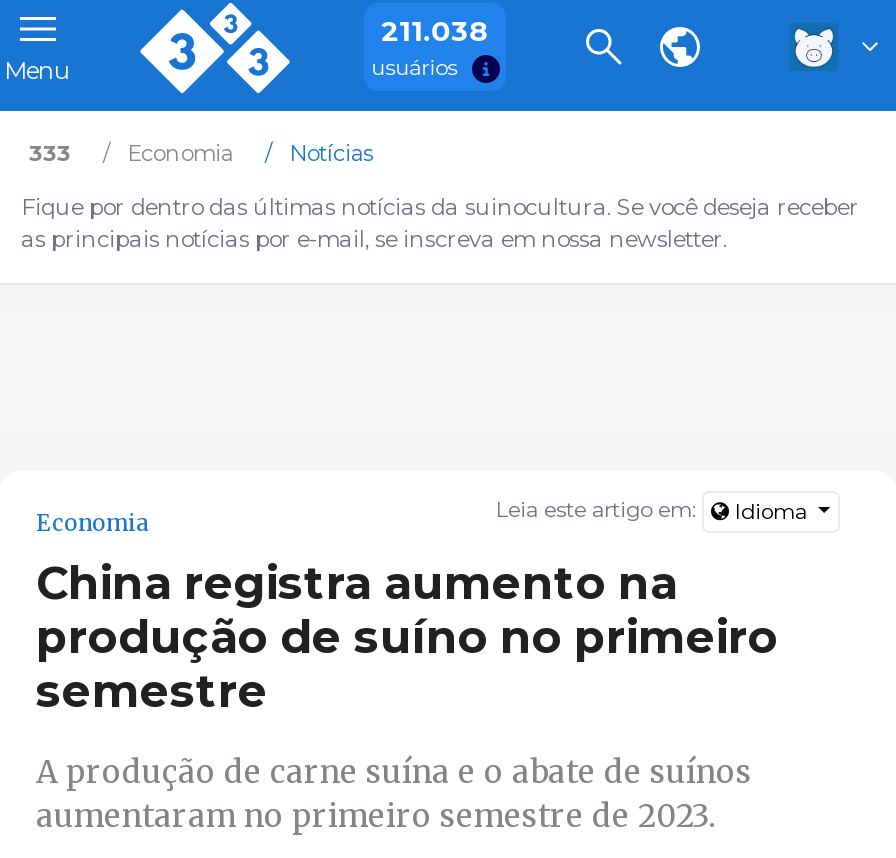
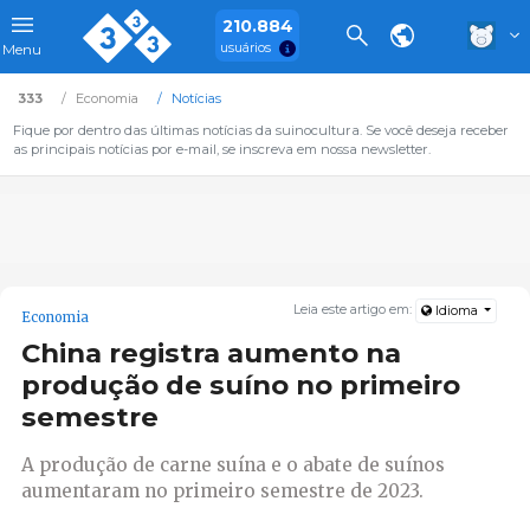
- 211.038
+ 210.884
